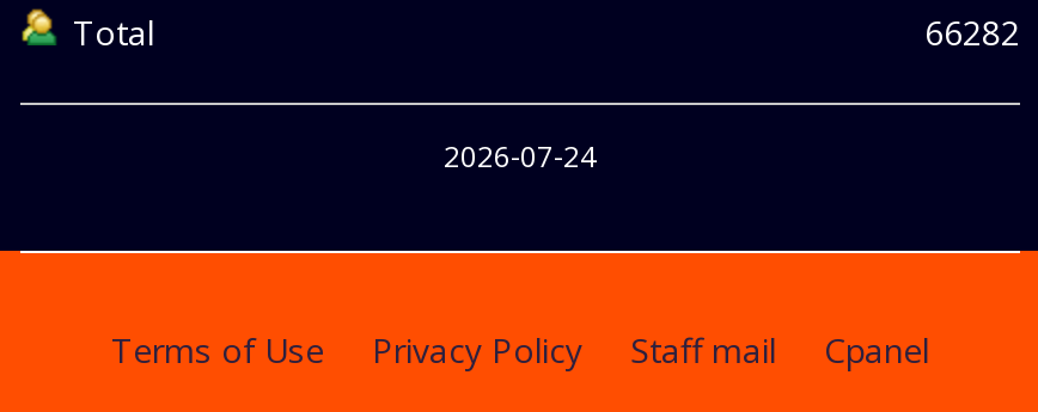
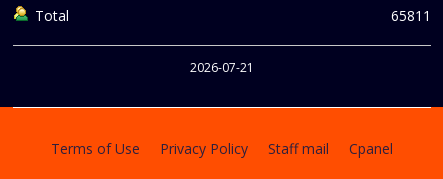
- 66282
+ 65811

- 2026-07-24
+ 2026-07-21
